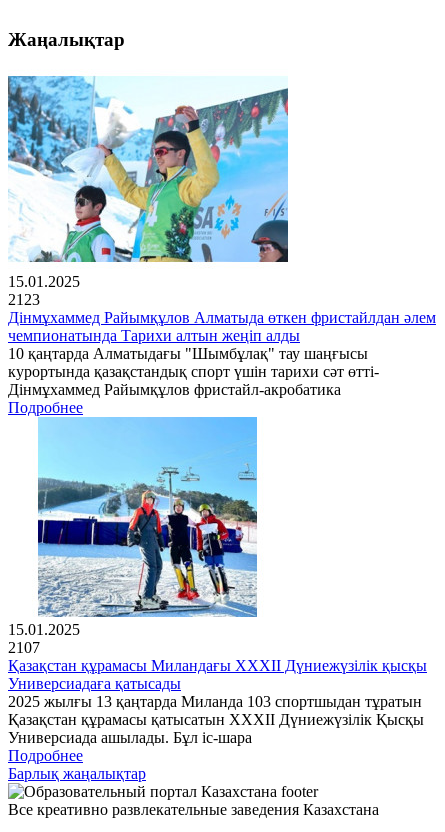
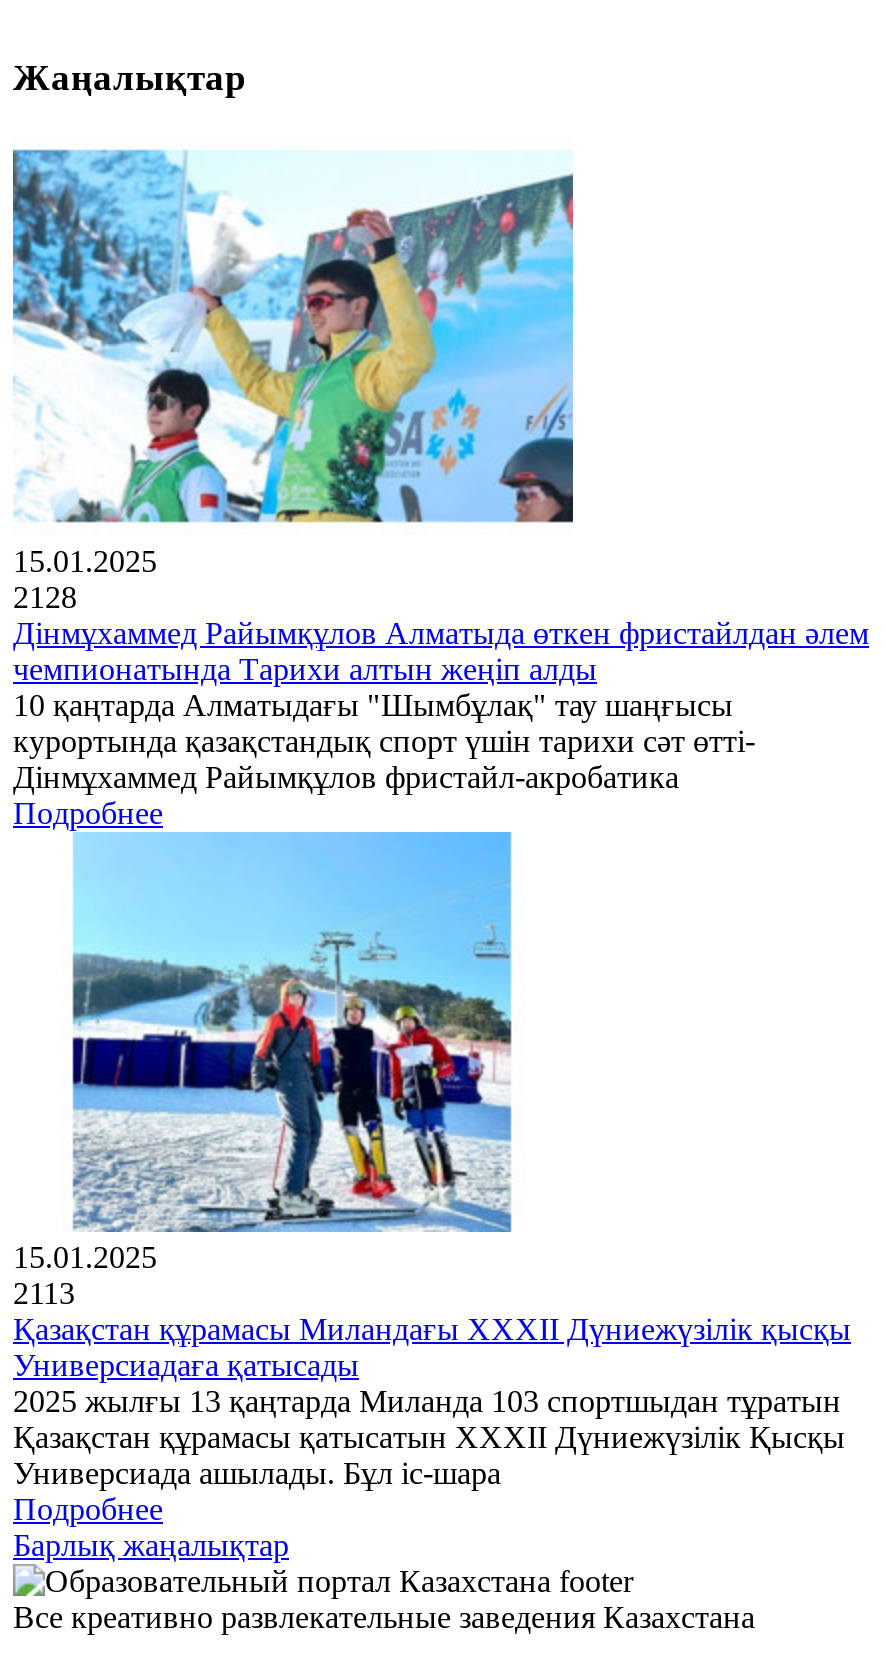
- 2123
+ 2128

- 2107
+ 2113
